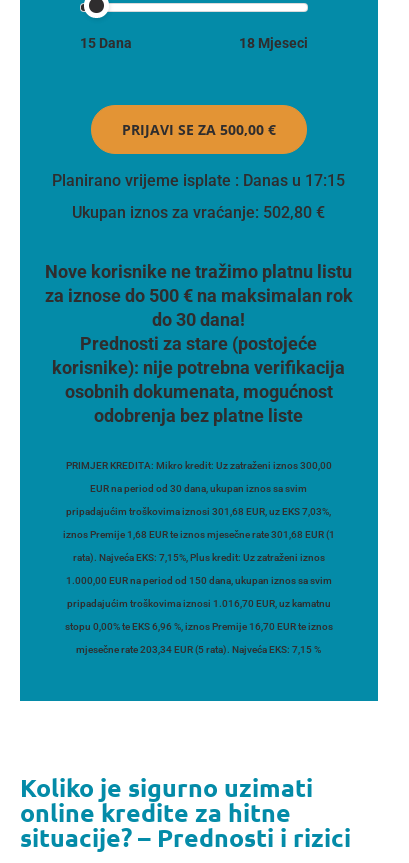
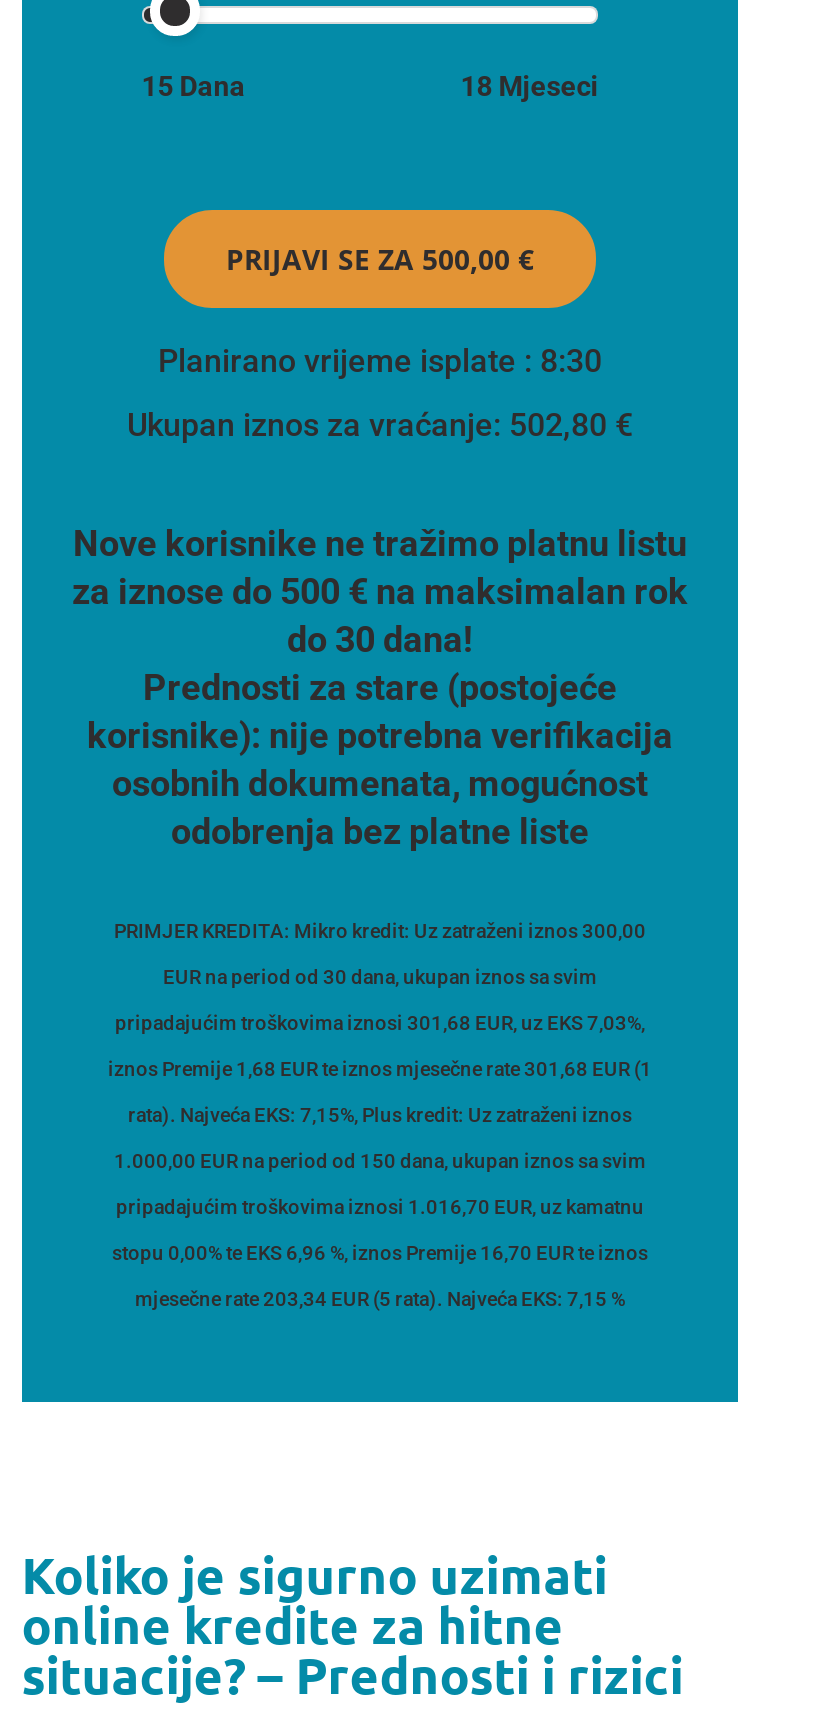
- Planirano vrijeme isplate: Danas u 17:15
+ Planirano vrijeme isplate: 8:30
